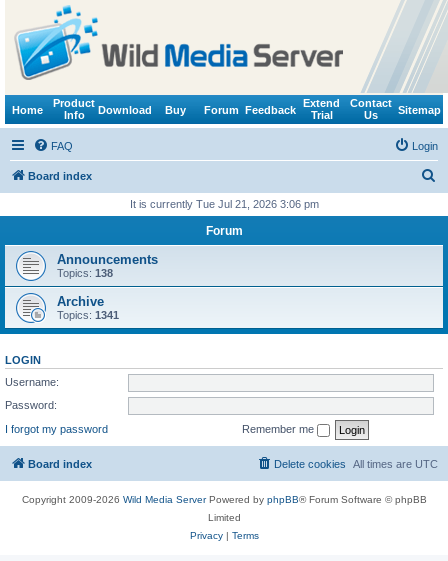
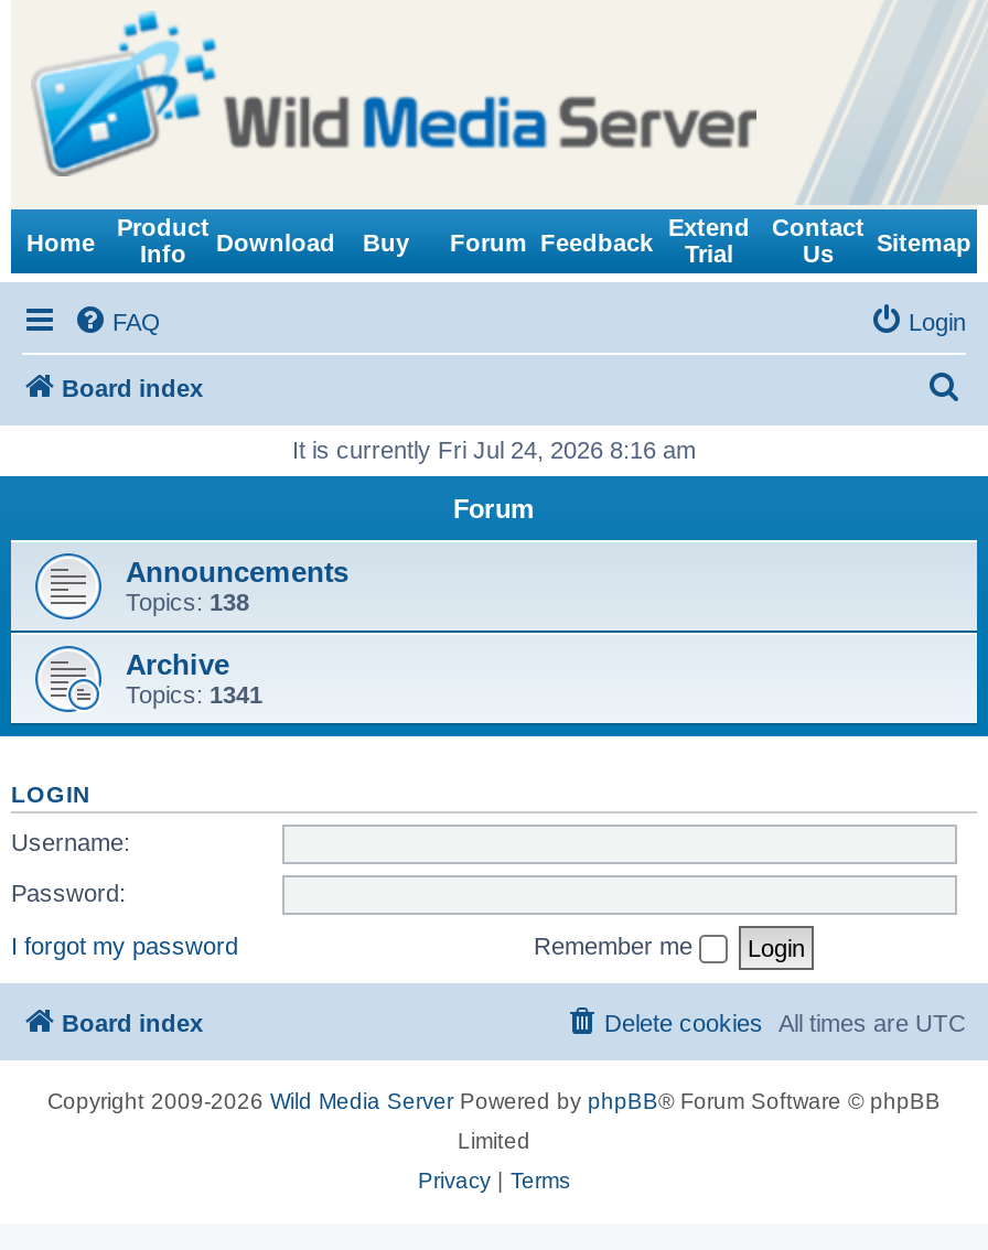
- It is currently Tue Jul 21, 2026 3:06 pm
+ It is currently Fri Jul 24, 2026 8:16 am
